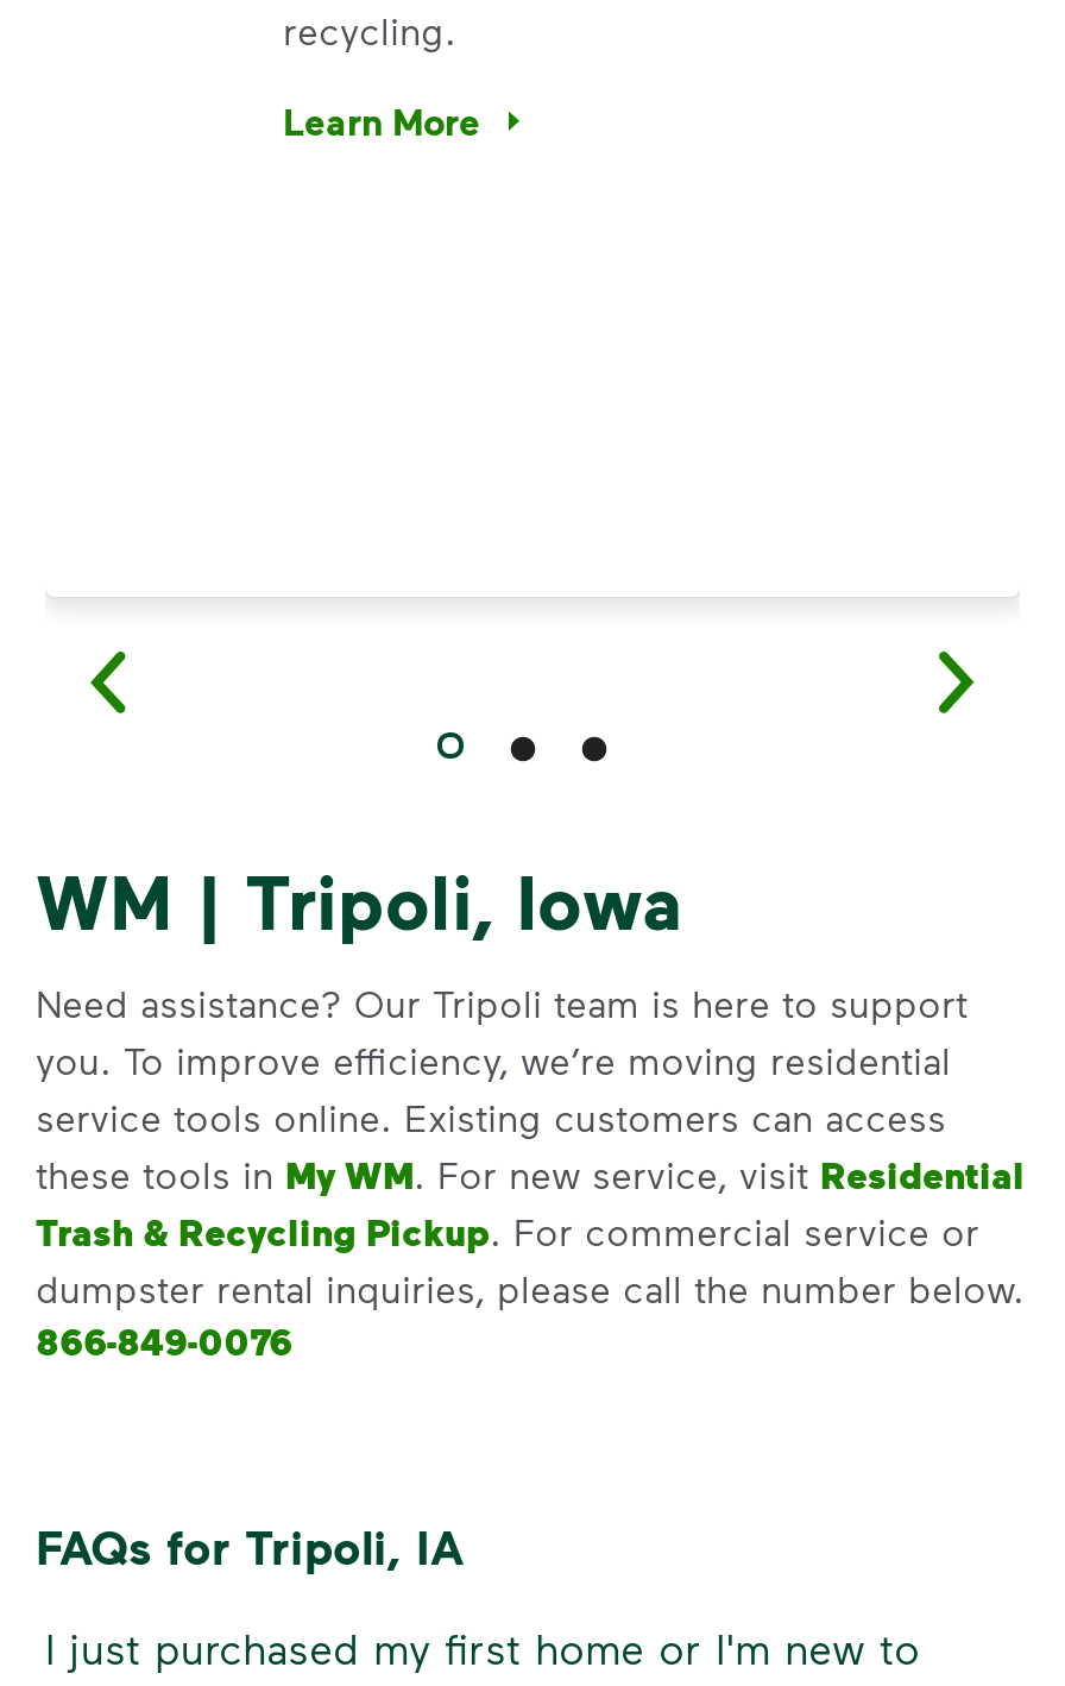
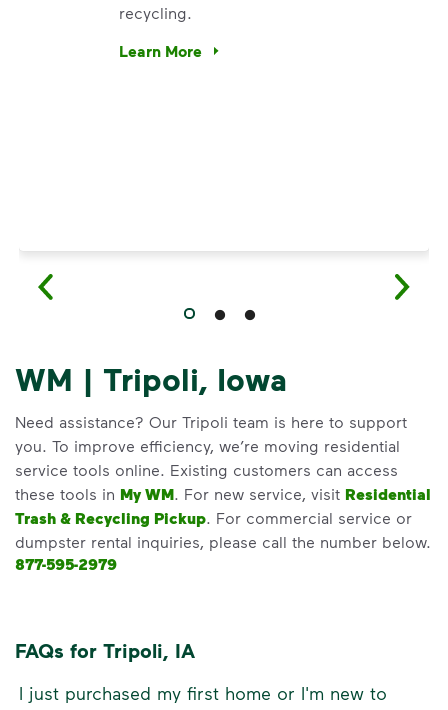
- 866-849-0076
+ 877-595-2979
